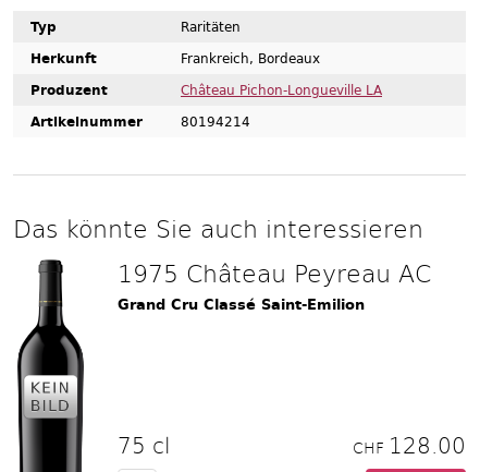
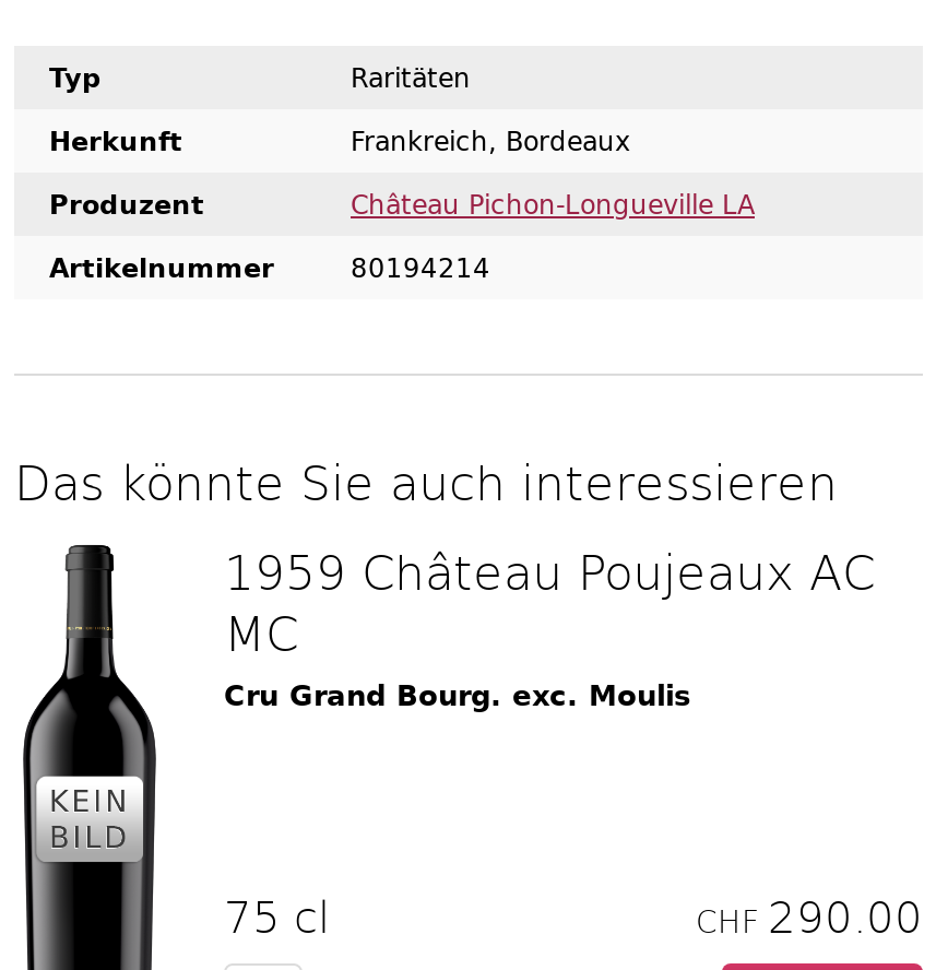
- 1975 Château Peyreau AC
- Grand Cru Classé Saint-Emilion
+ 1959 Château Poujeaux AC
+ MC
+ Cru Grand Bourg. exc. Moulis

- CHF 128.00
+ CHF 290.00
